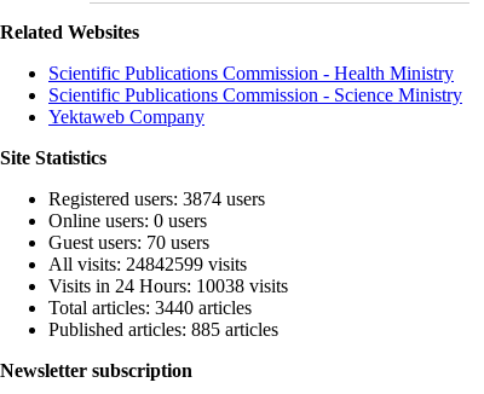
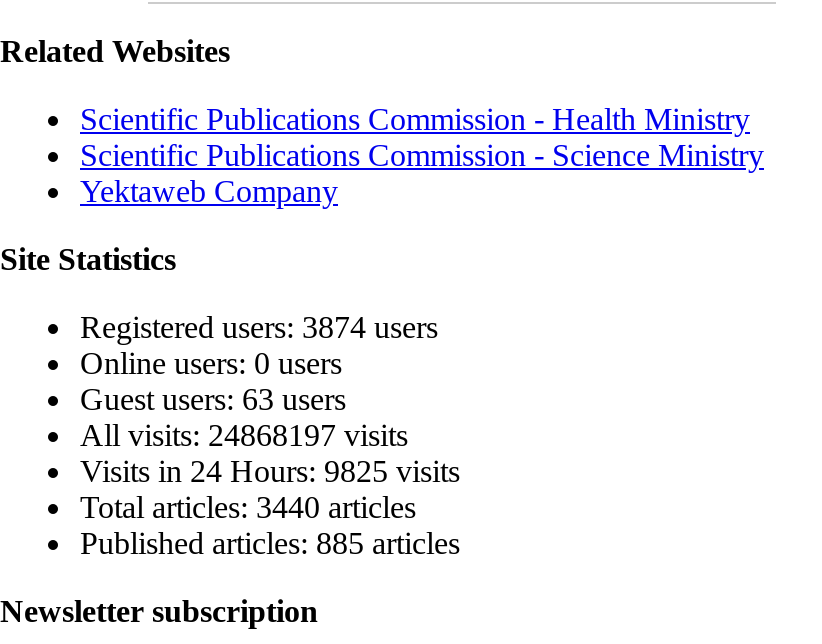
- Guest users: 70 users
+ Guest users: 63 users

- All visits: 24842599 visits
+ All visits: 24868197 visits

- Visits in 24 Hours: 10038 visits
+ Visits in 24 Hours: 9825 visits
